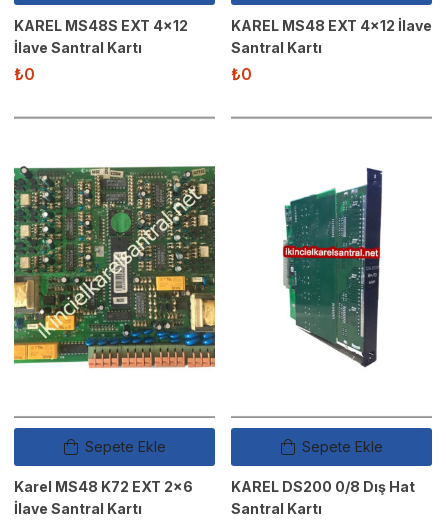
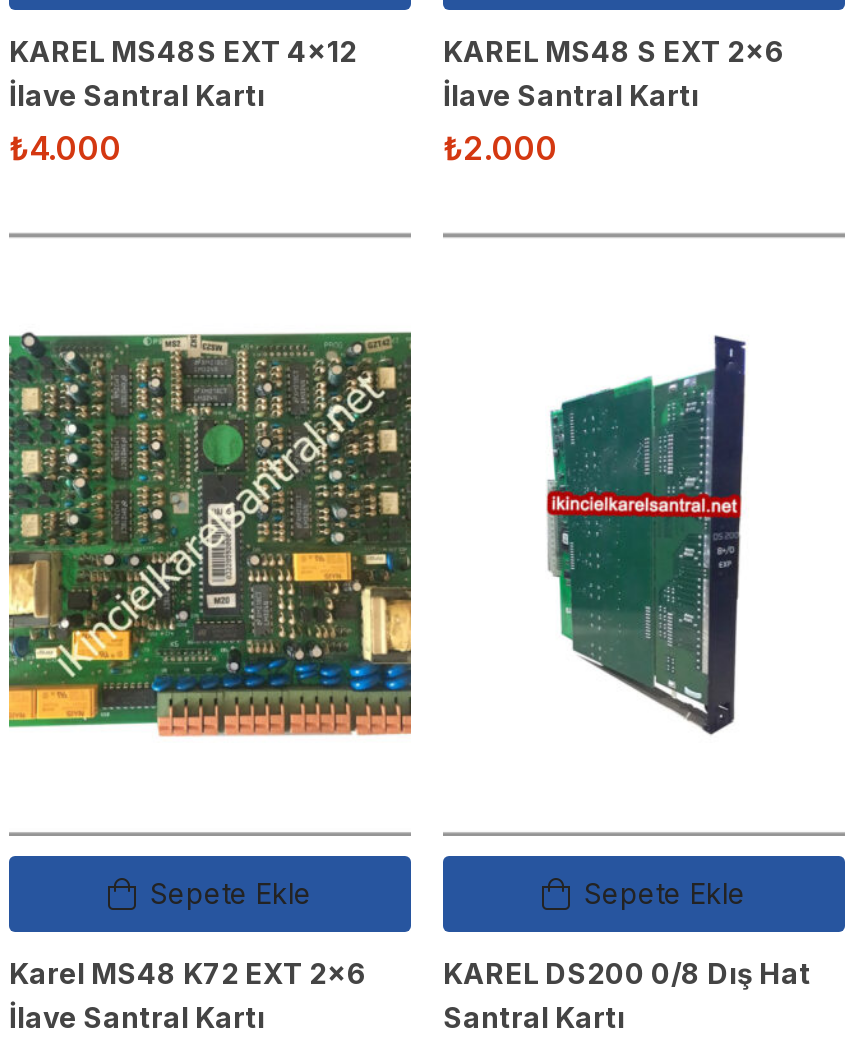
- KAREL MS48 EXT 4×12 İlave
- Santral Kartı
- ₺0
+ KAREL MS48 S EXT 2×6
+ İlave Santral Kartı
+ ₺2.000

- ₺0
+ ₺4.000
